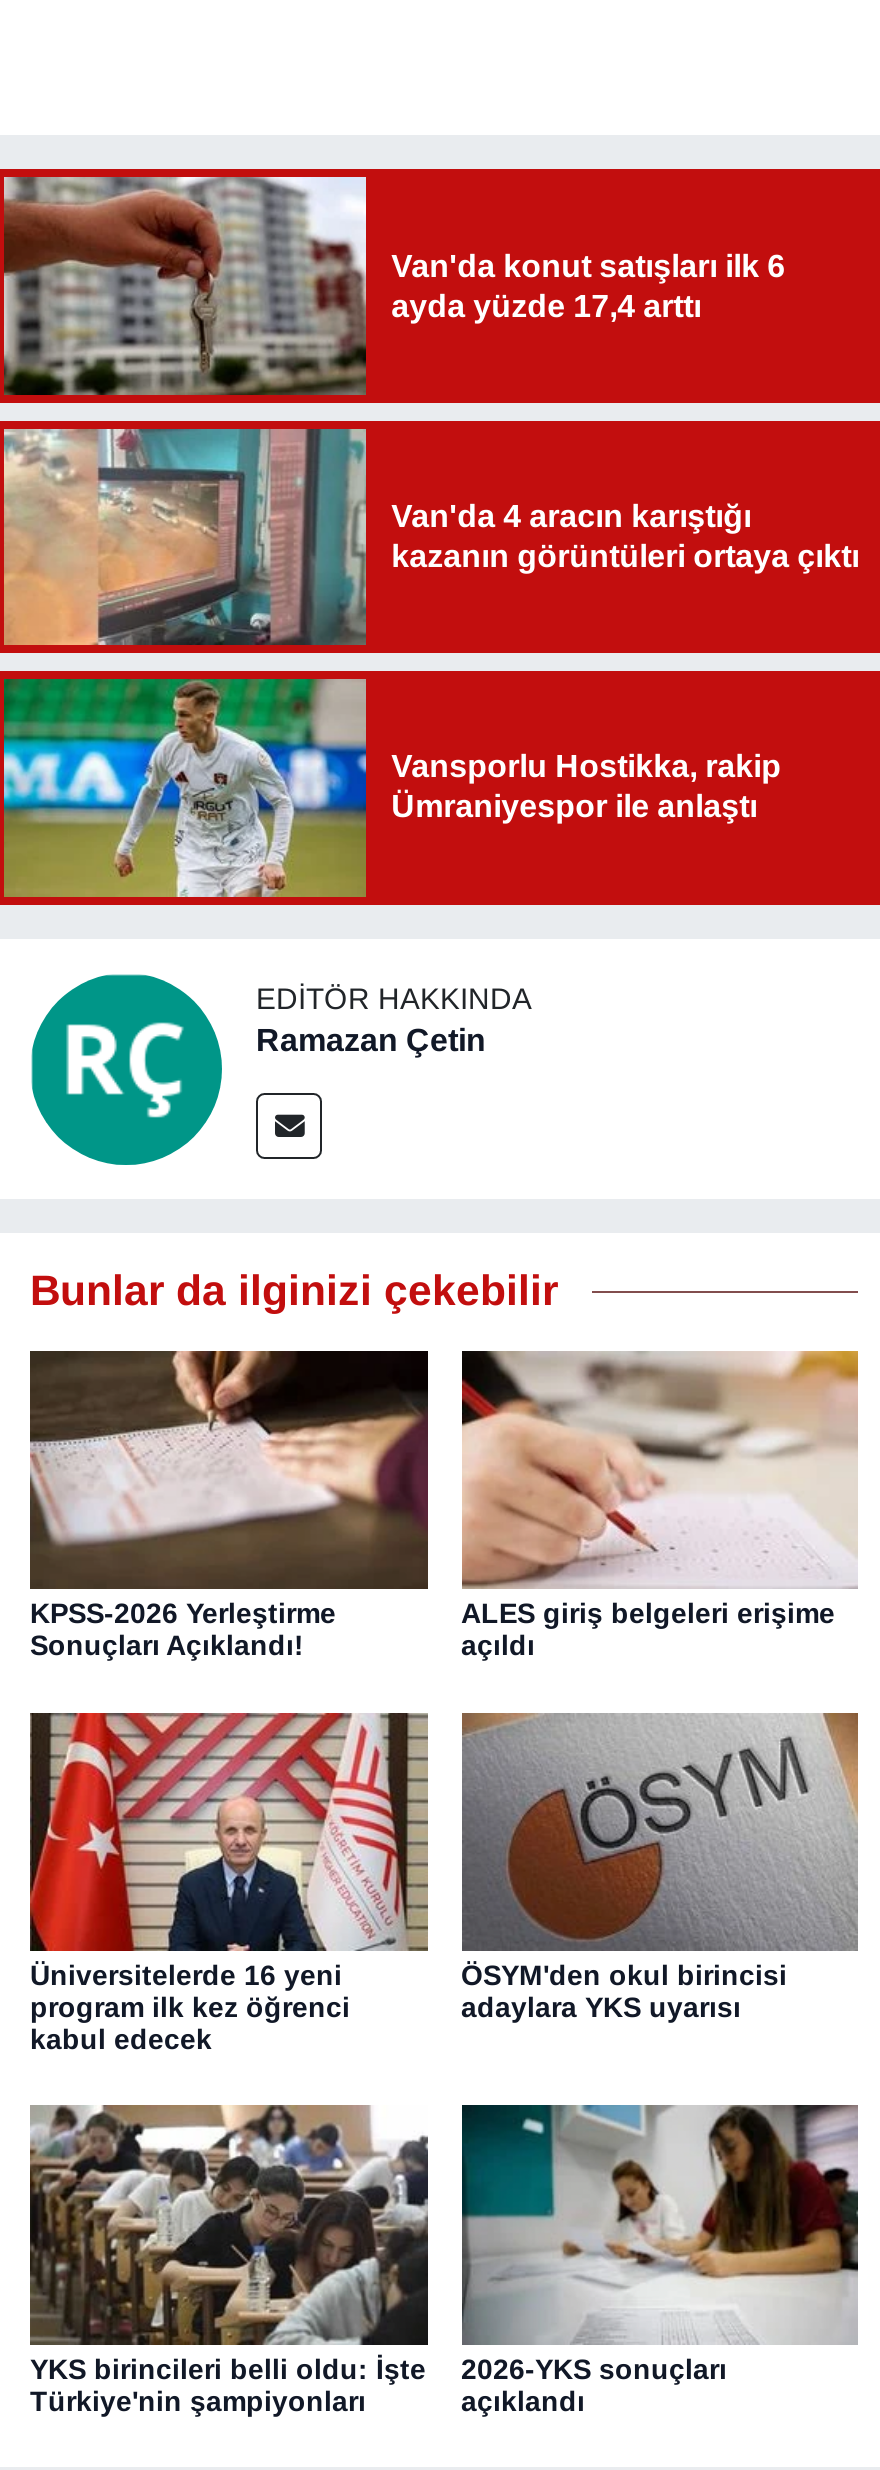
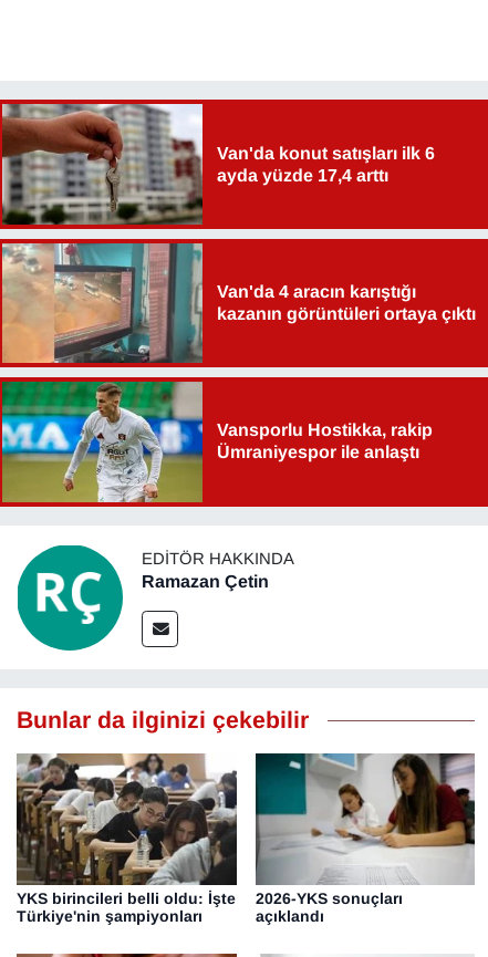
- [image]
- KPSS-2026 Yerleştirme
- Sonuçları Açıklandı!

- [image]
- ALES giriş belgeleri erişime
- açıldı

- [image]
- Üniversitelerde 16 yeni
- program ilk kez öğrenci
- kabul edecek

- [image]
- ÖSYM'den okul birincisi
- adaylara YKS uyarısı
